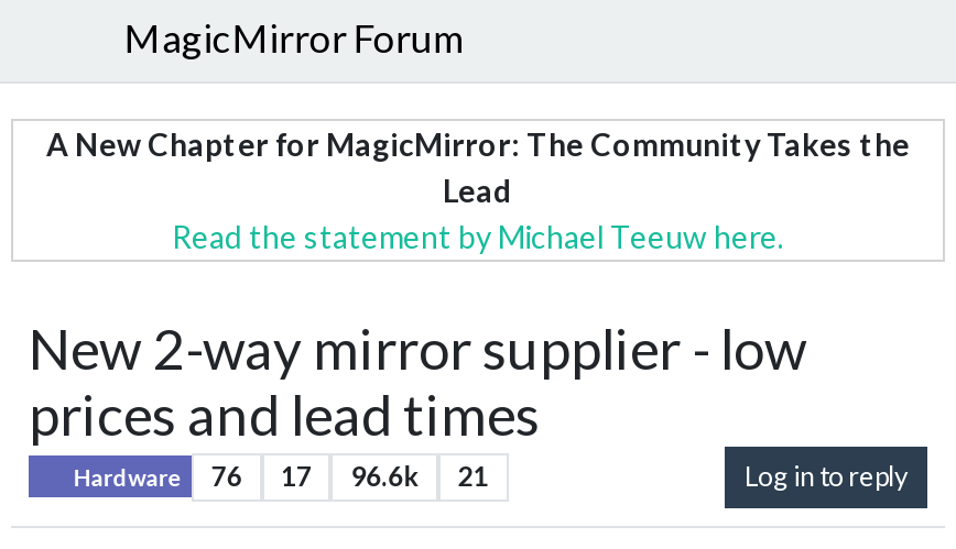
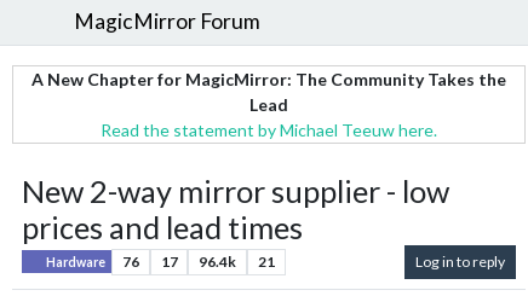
- Hardware 76 17 96.6k 21
+ Hardware 76 17 96.4k 21
